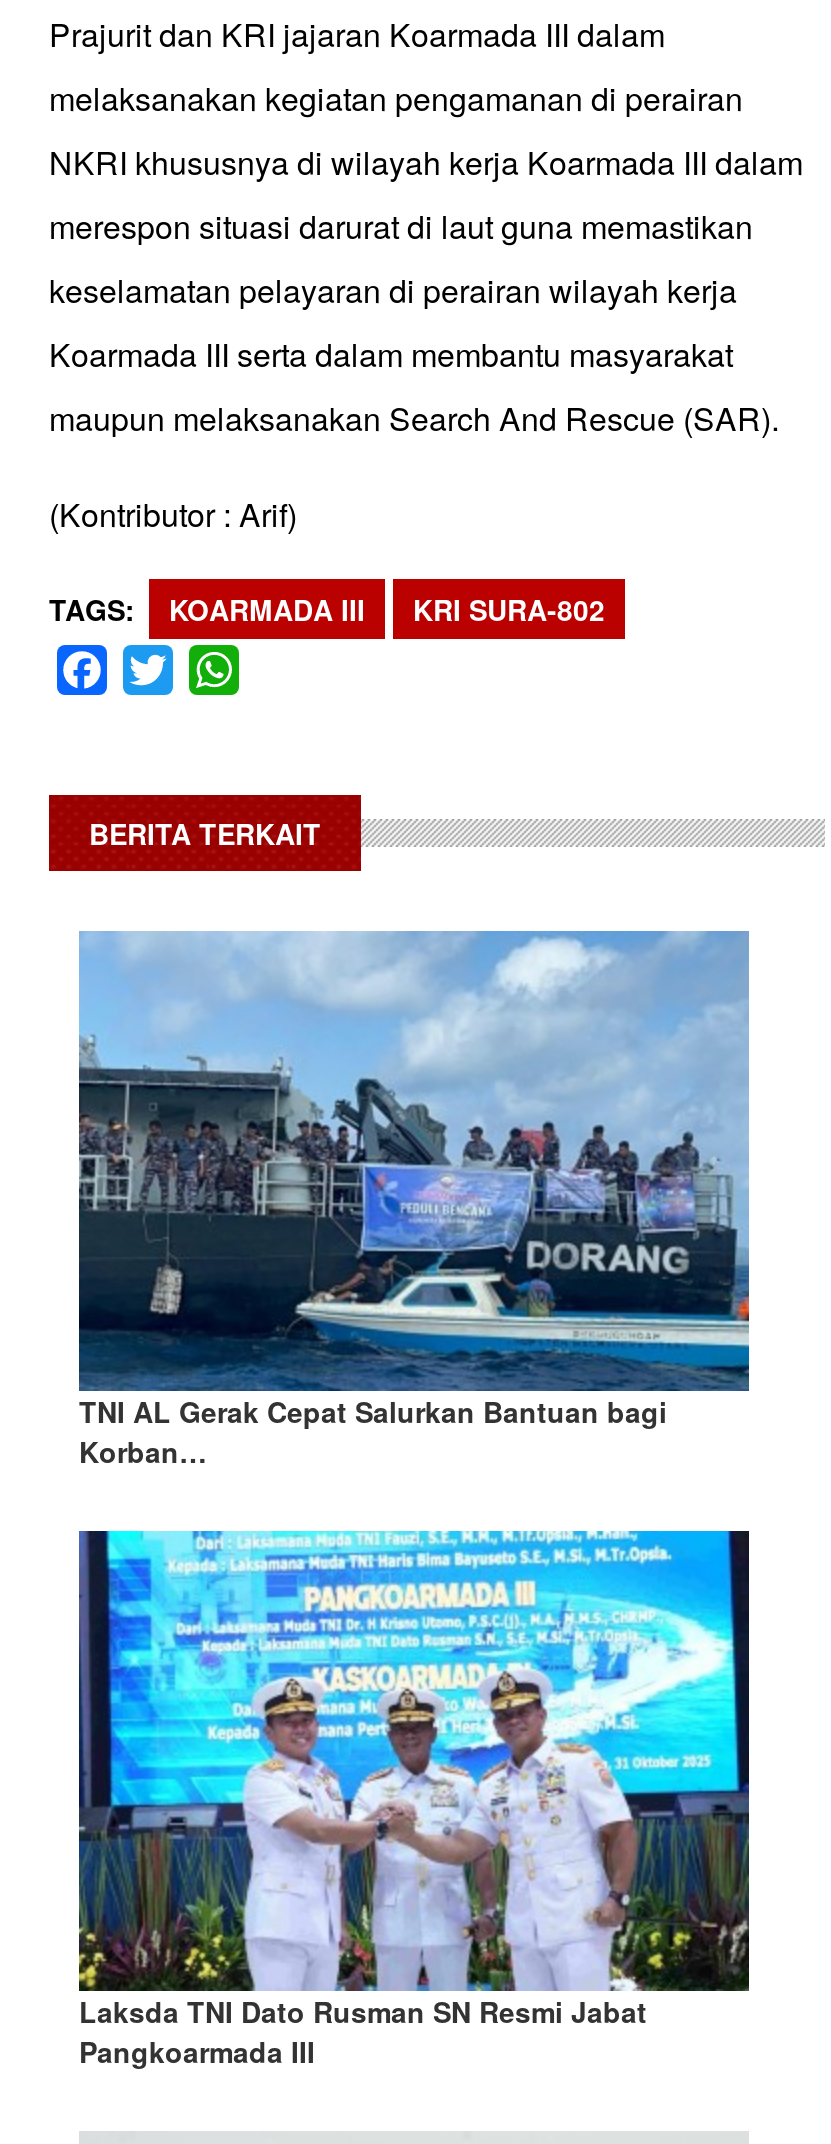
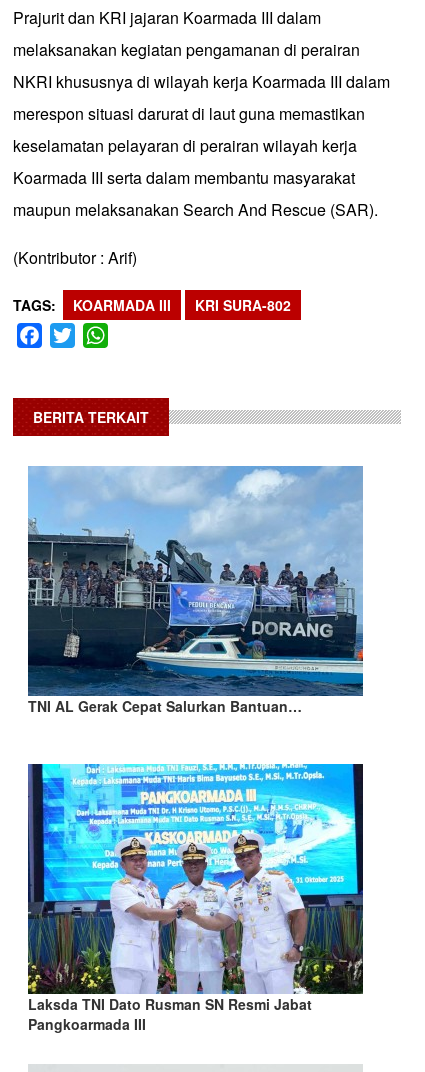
- TNI AL Gerak Cepat Salurkan Bantuan bagi
- Korban…
+ TNI AL Gerak Cepat Salurkan Bantuan…
